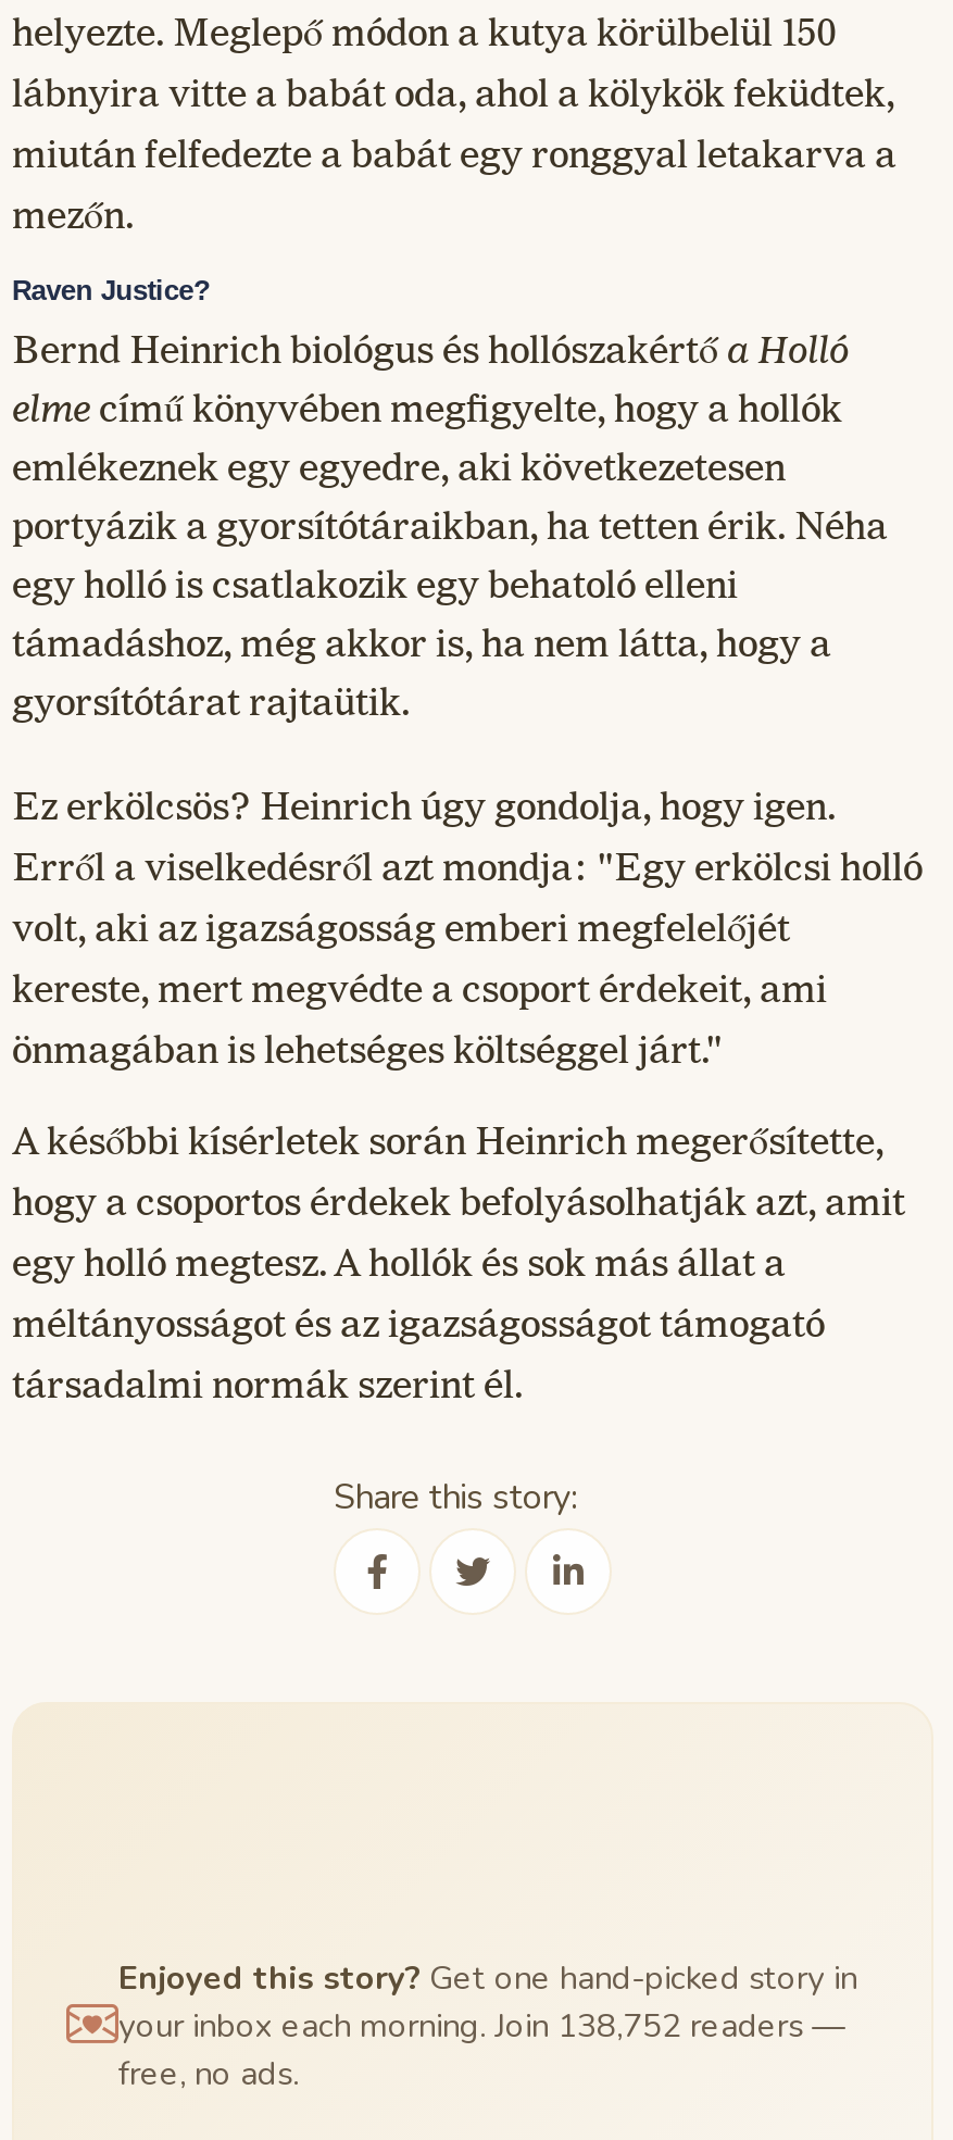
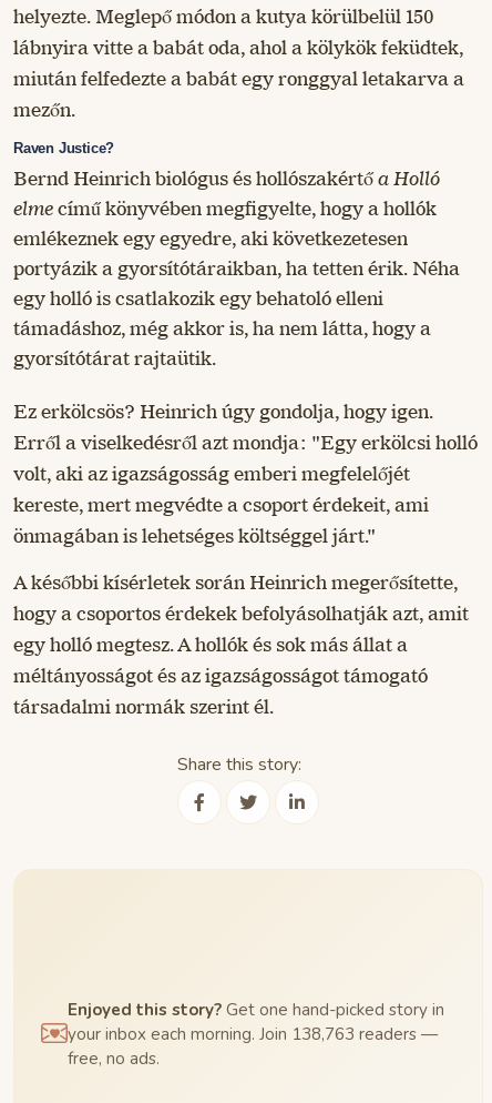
- your inbox each morning. Join 138,752 readers —
+ your inbox each morning. Join 138,763 readers —
